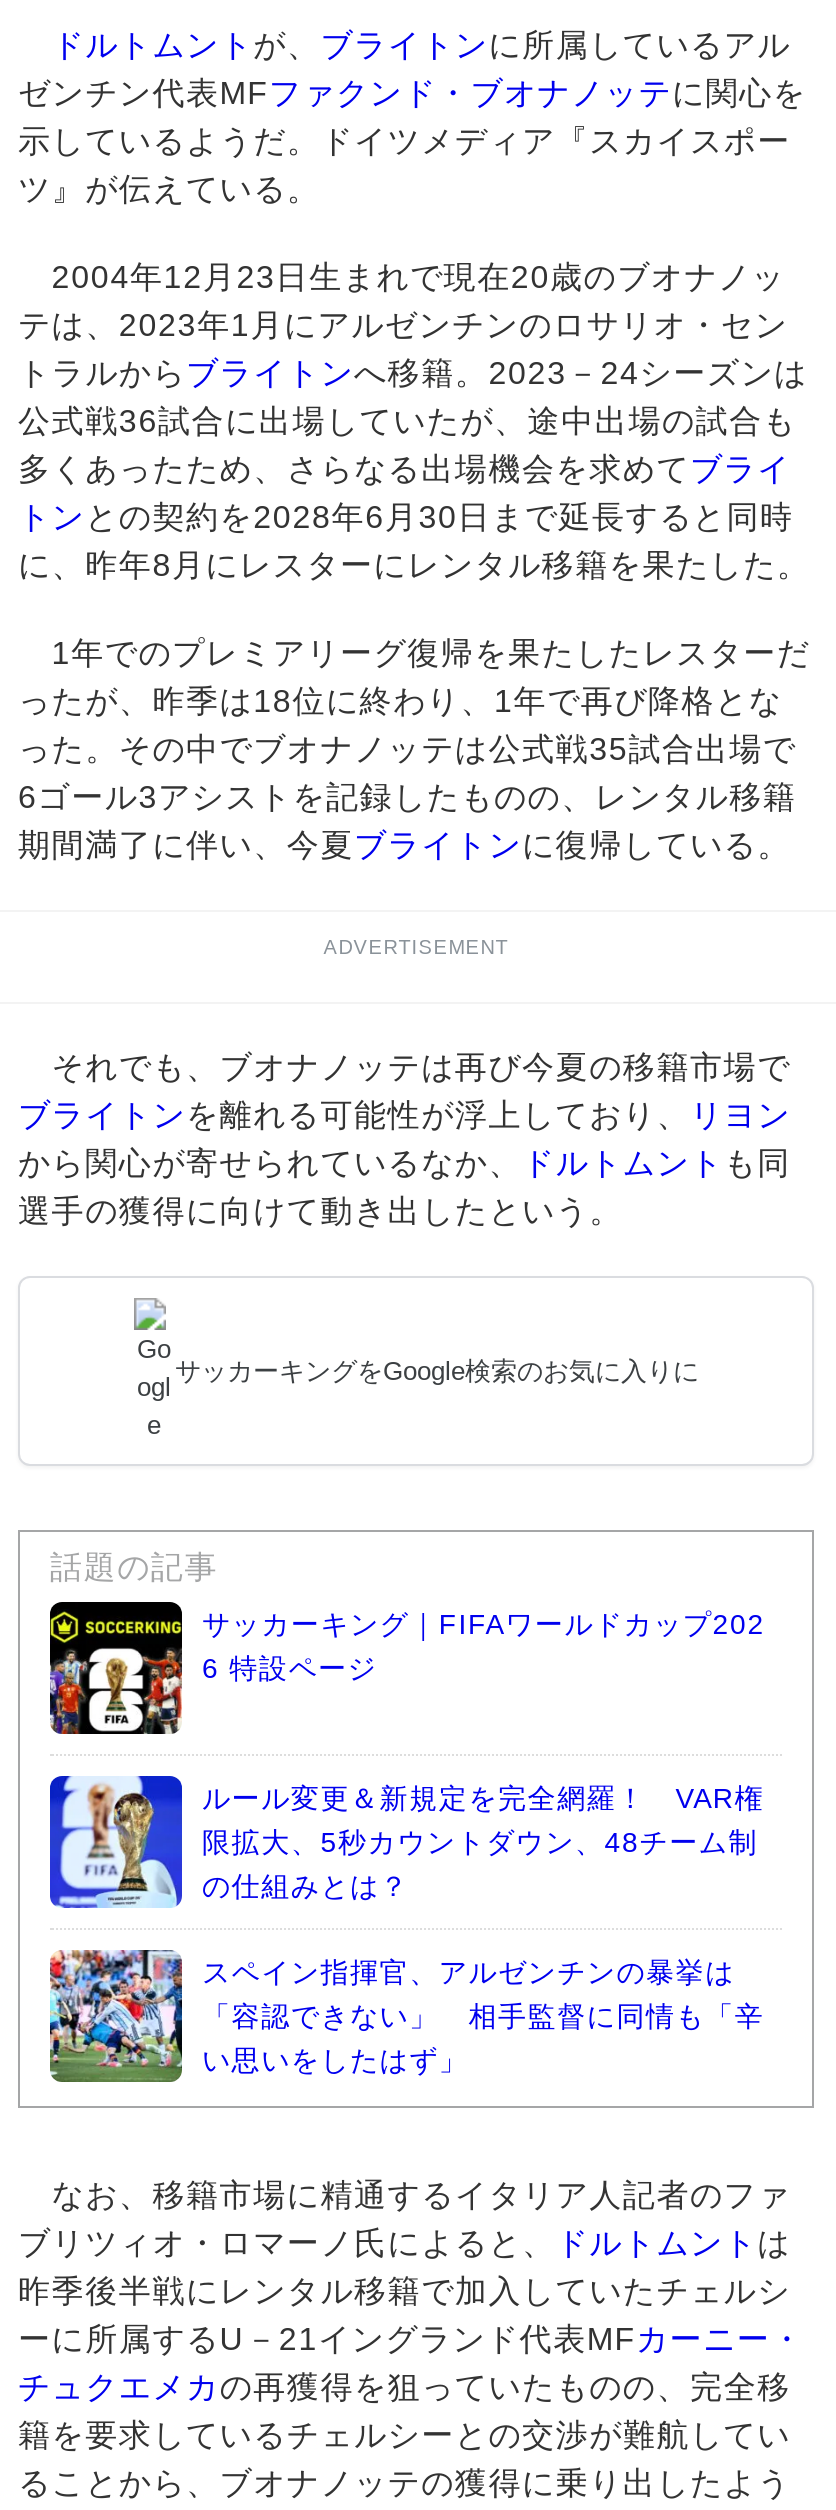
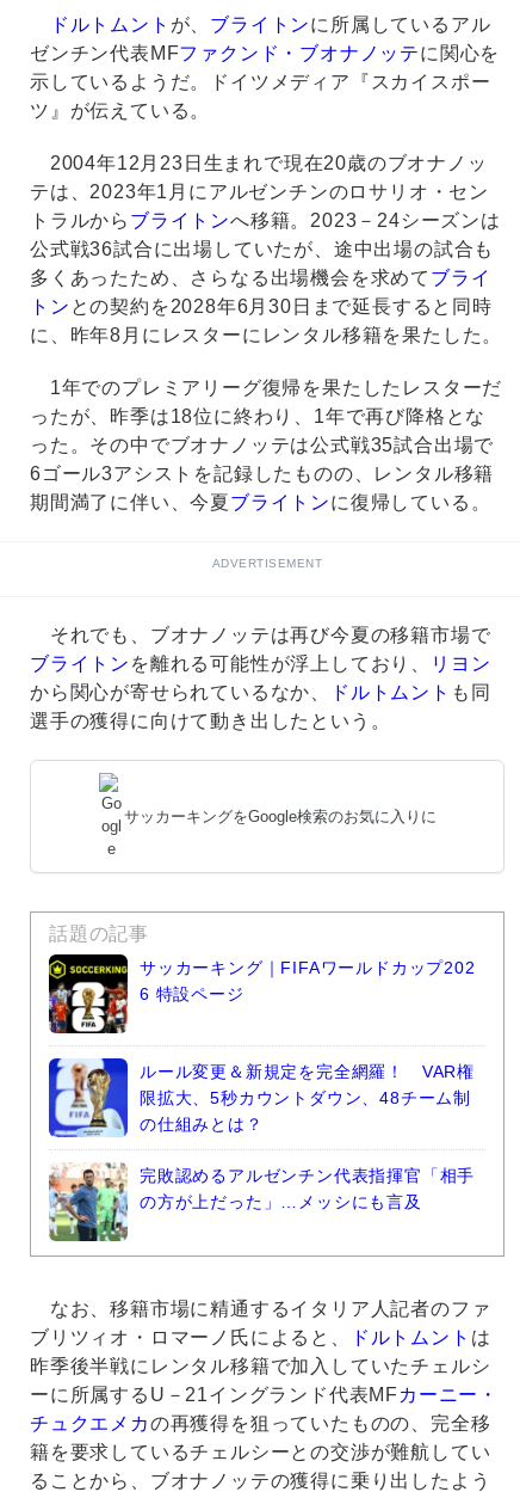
- [image]
- スペイン指揮官、アルゼンチンの暴挙は
- 「容認できない」 相手監督に同情も「辛
- い思いをしたはず」
+ [image]
+ 完敗認めるアルゼンチン代表指揮官「相手
+ の方が上だった」…メッシにも言及
